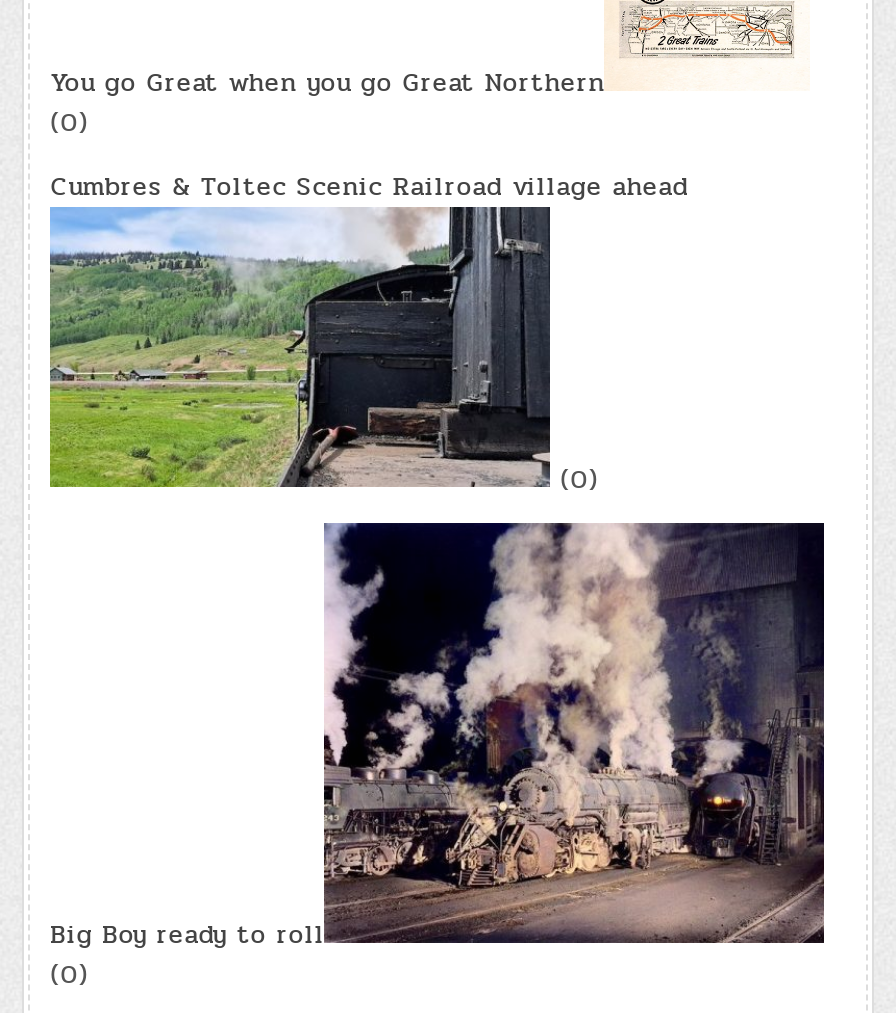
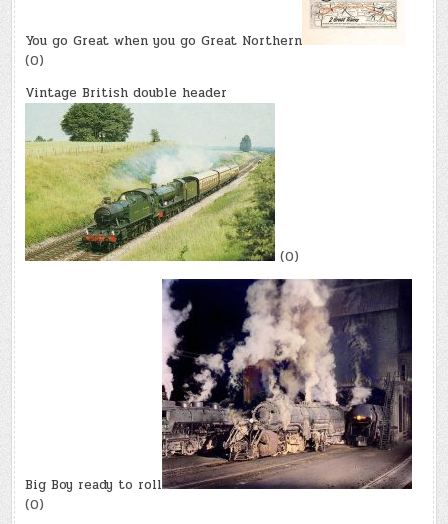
- Cumbres & Toltec Scenic Railroad village ahead
+ Vintage British double header

- [image]
+ [image]
